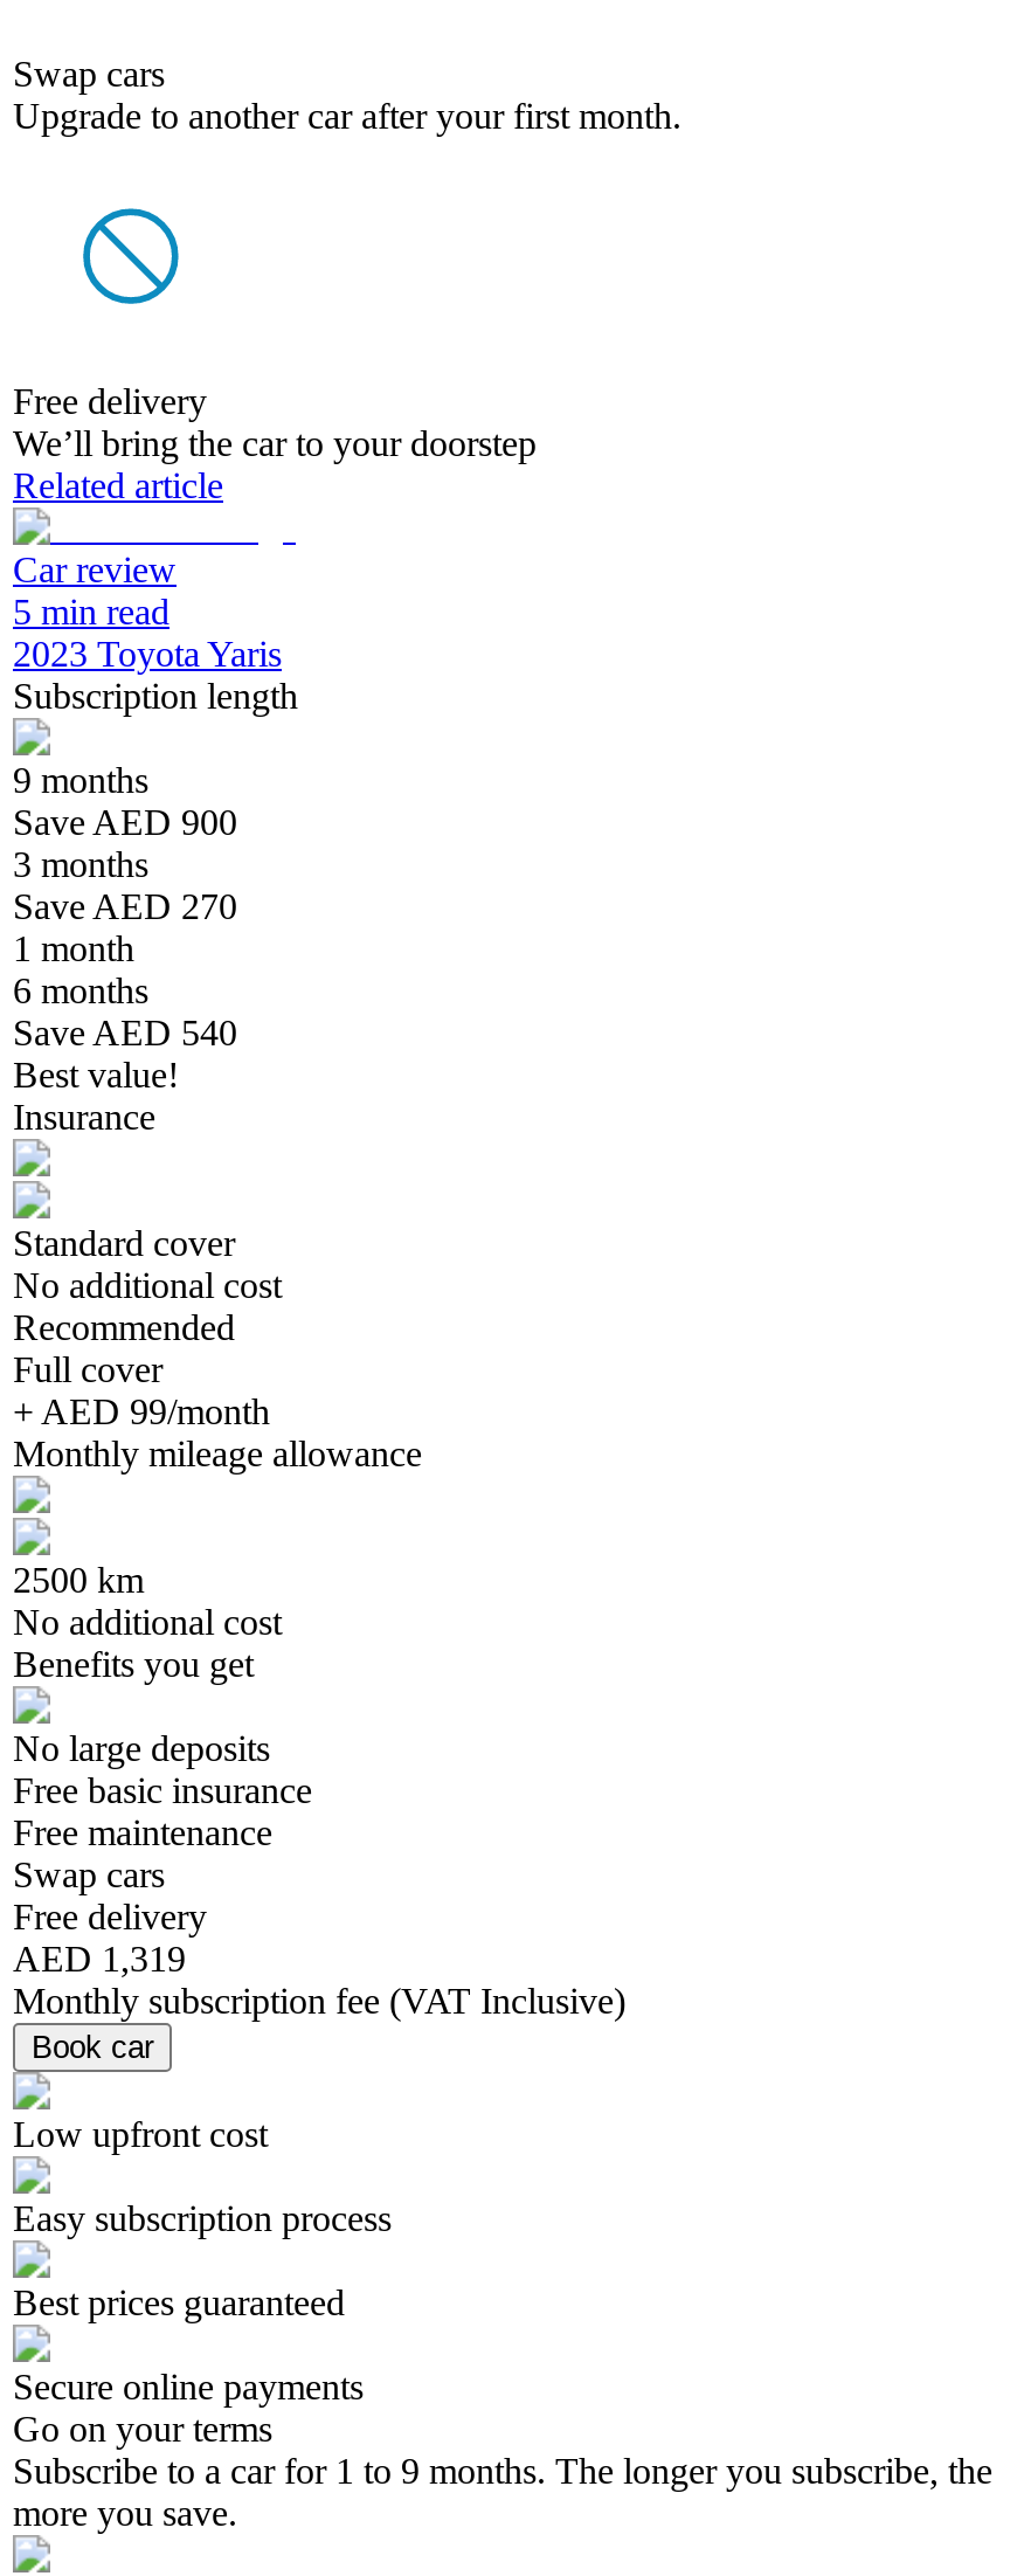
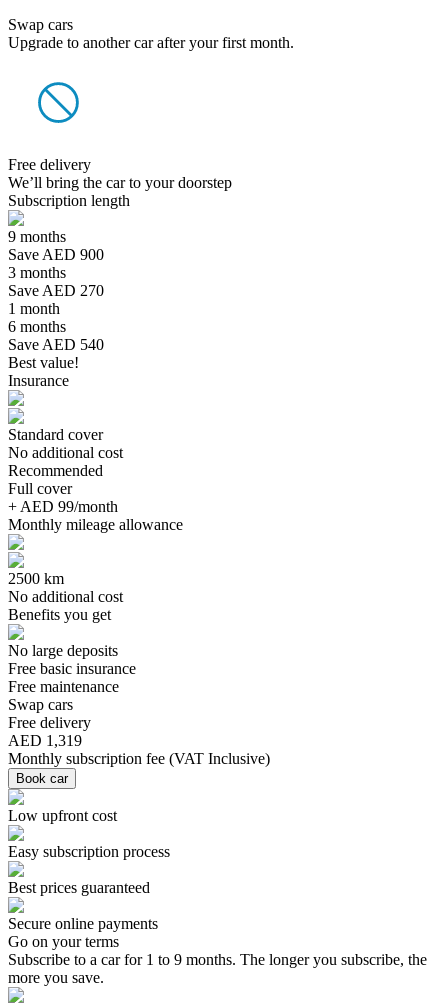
- Related article
- Car review
- 5 min read
- 2023 Toyota Yaris
